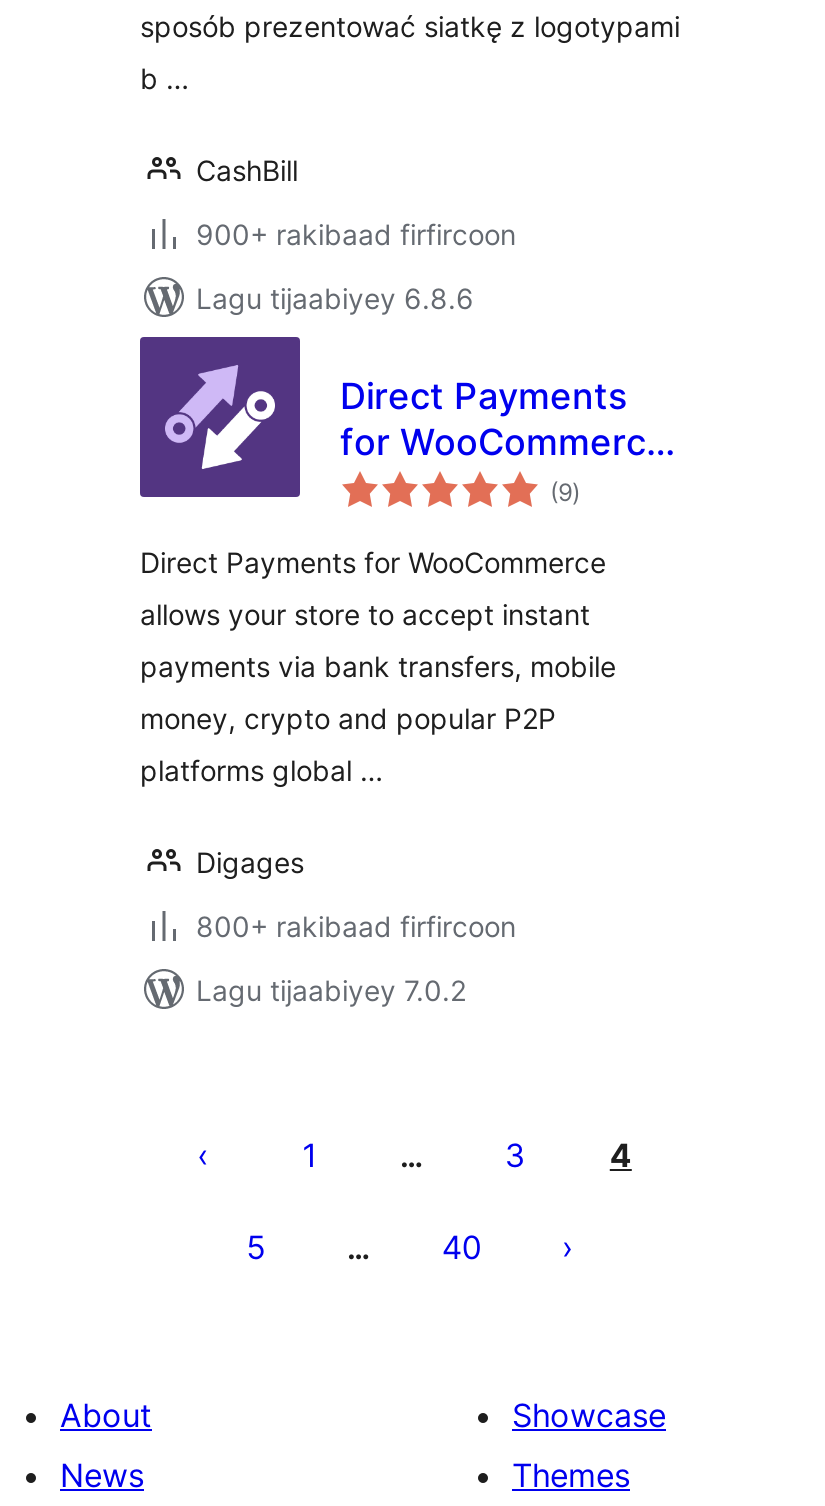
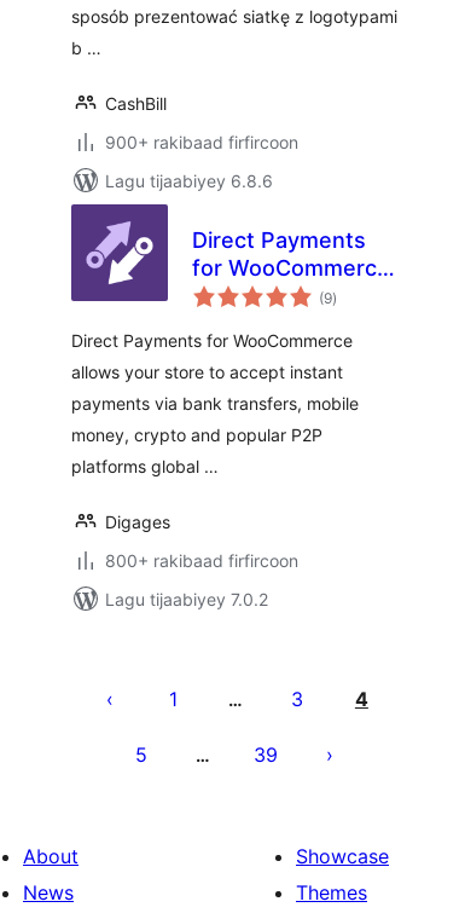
- 40
+ 39
